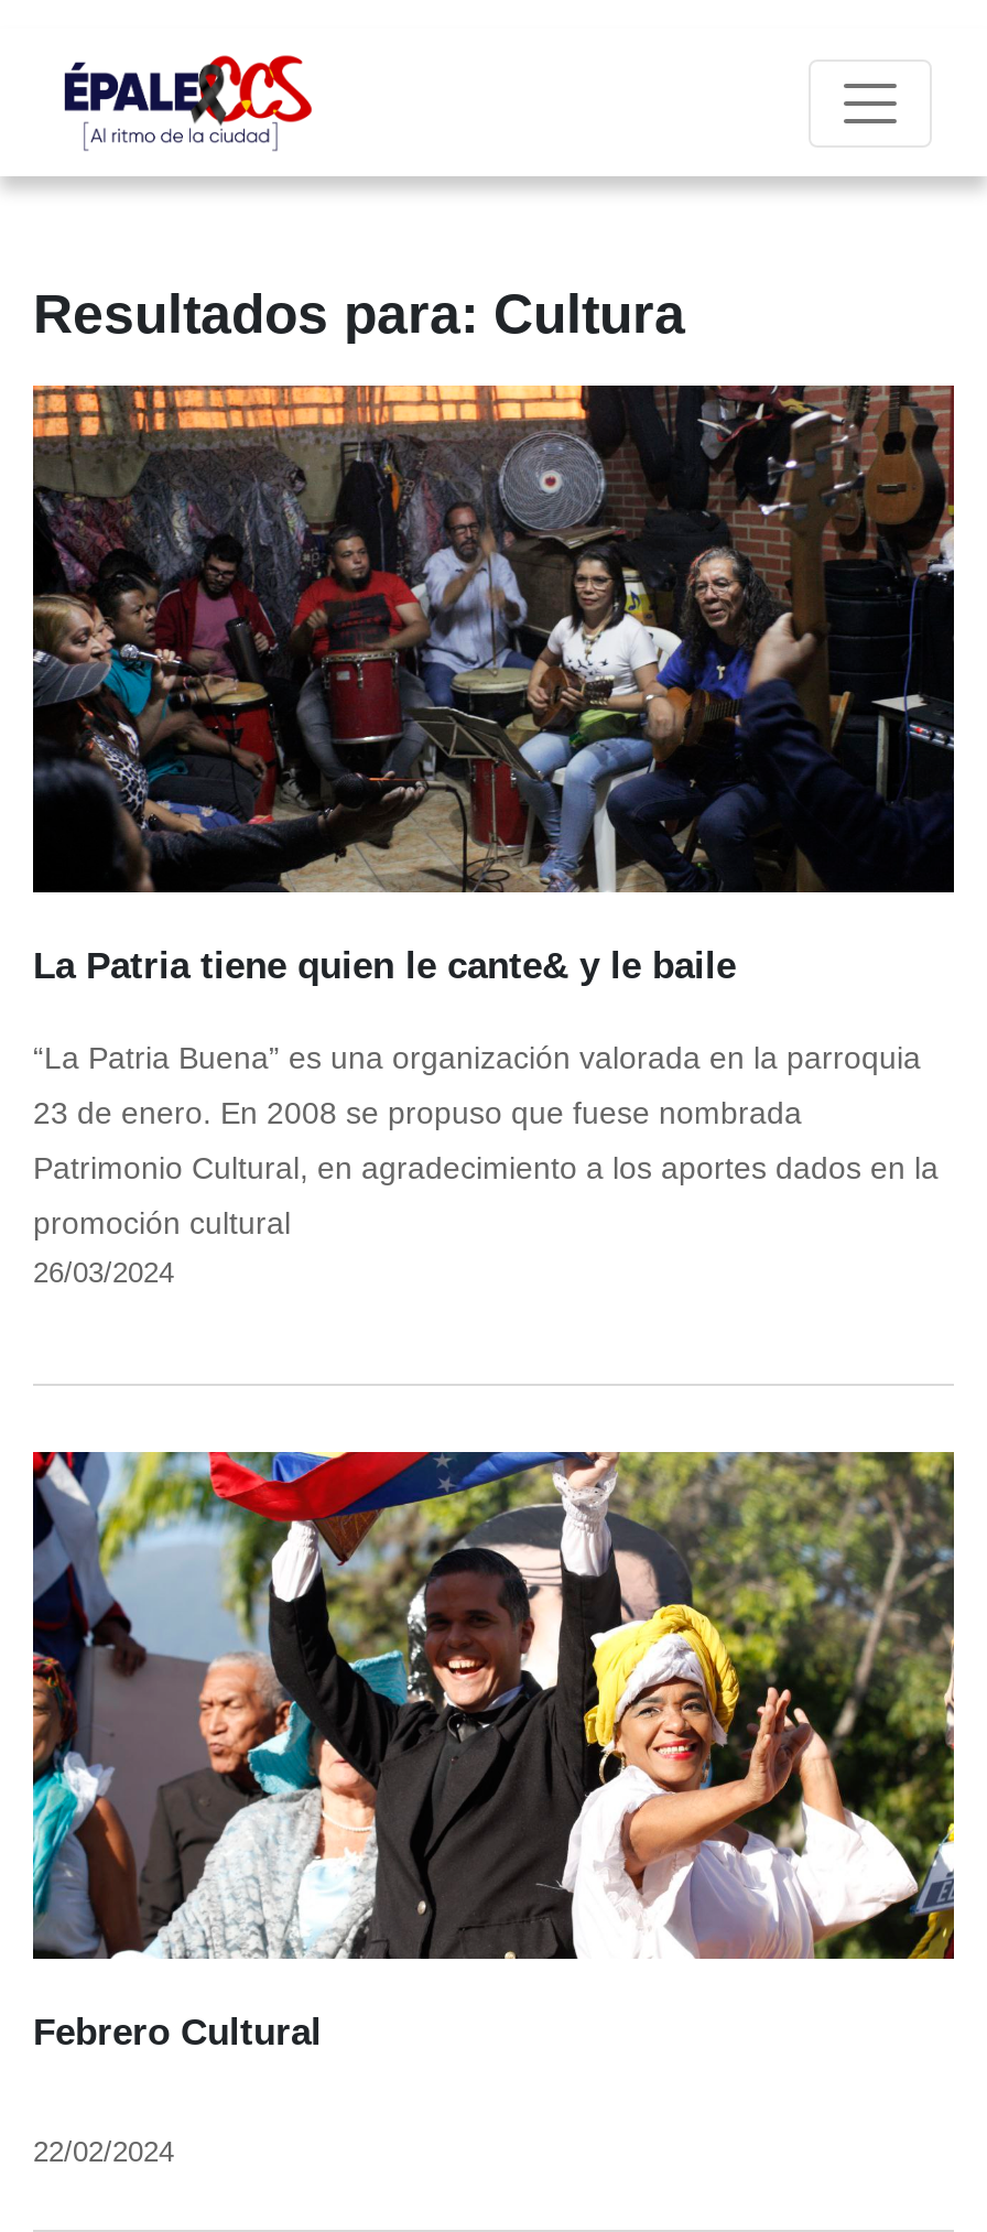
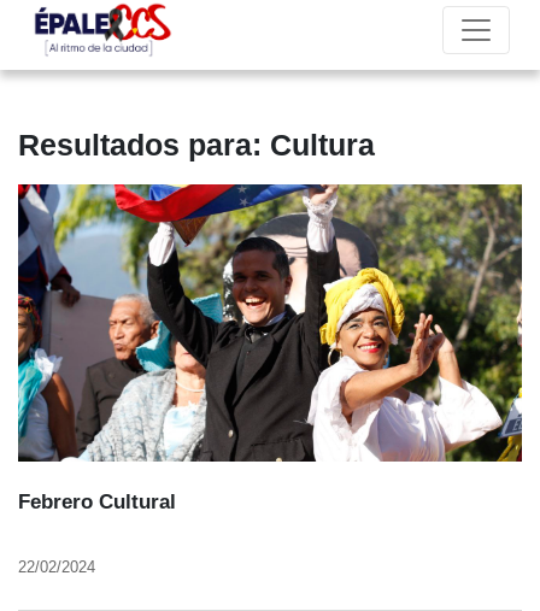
- [image]
- La Patria tiene quien le cante& y le baile
- “La Patria Buena” es una organización valorada en la parroquia
- 23 de enero. En 2008 se propuso que fuese nombrada
- Patrimonio Cultural, en agradecimiento a los aportes dados en la
- promoción cultural
- 26/03/2024
